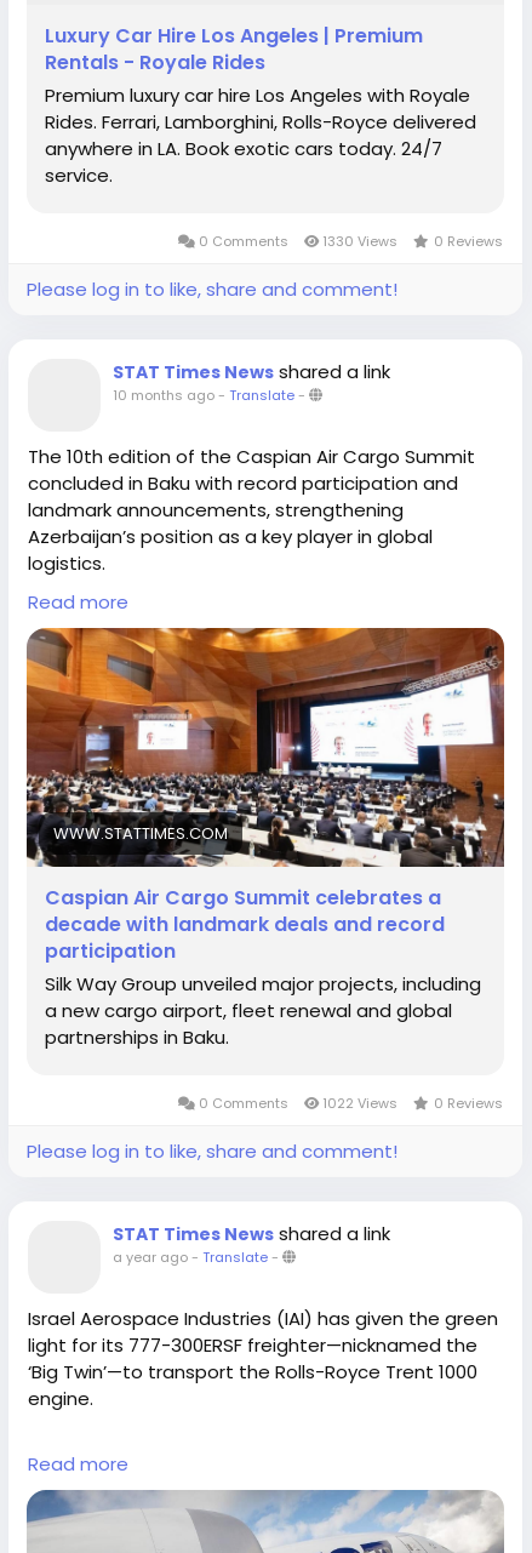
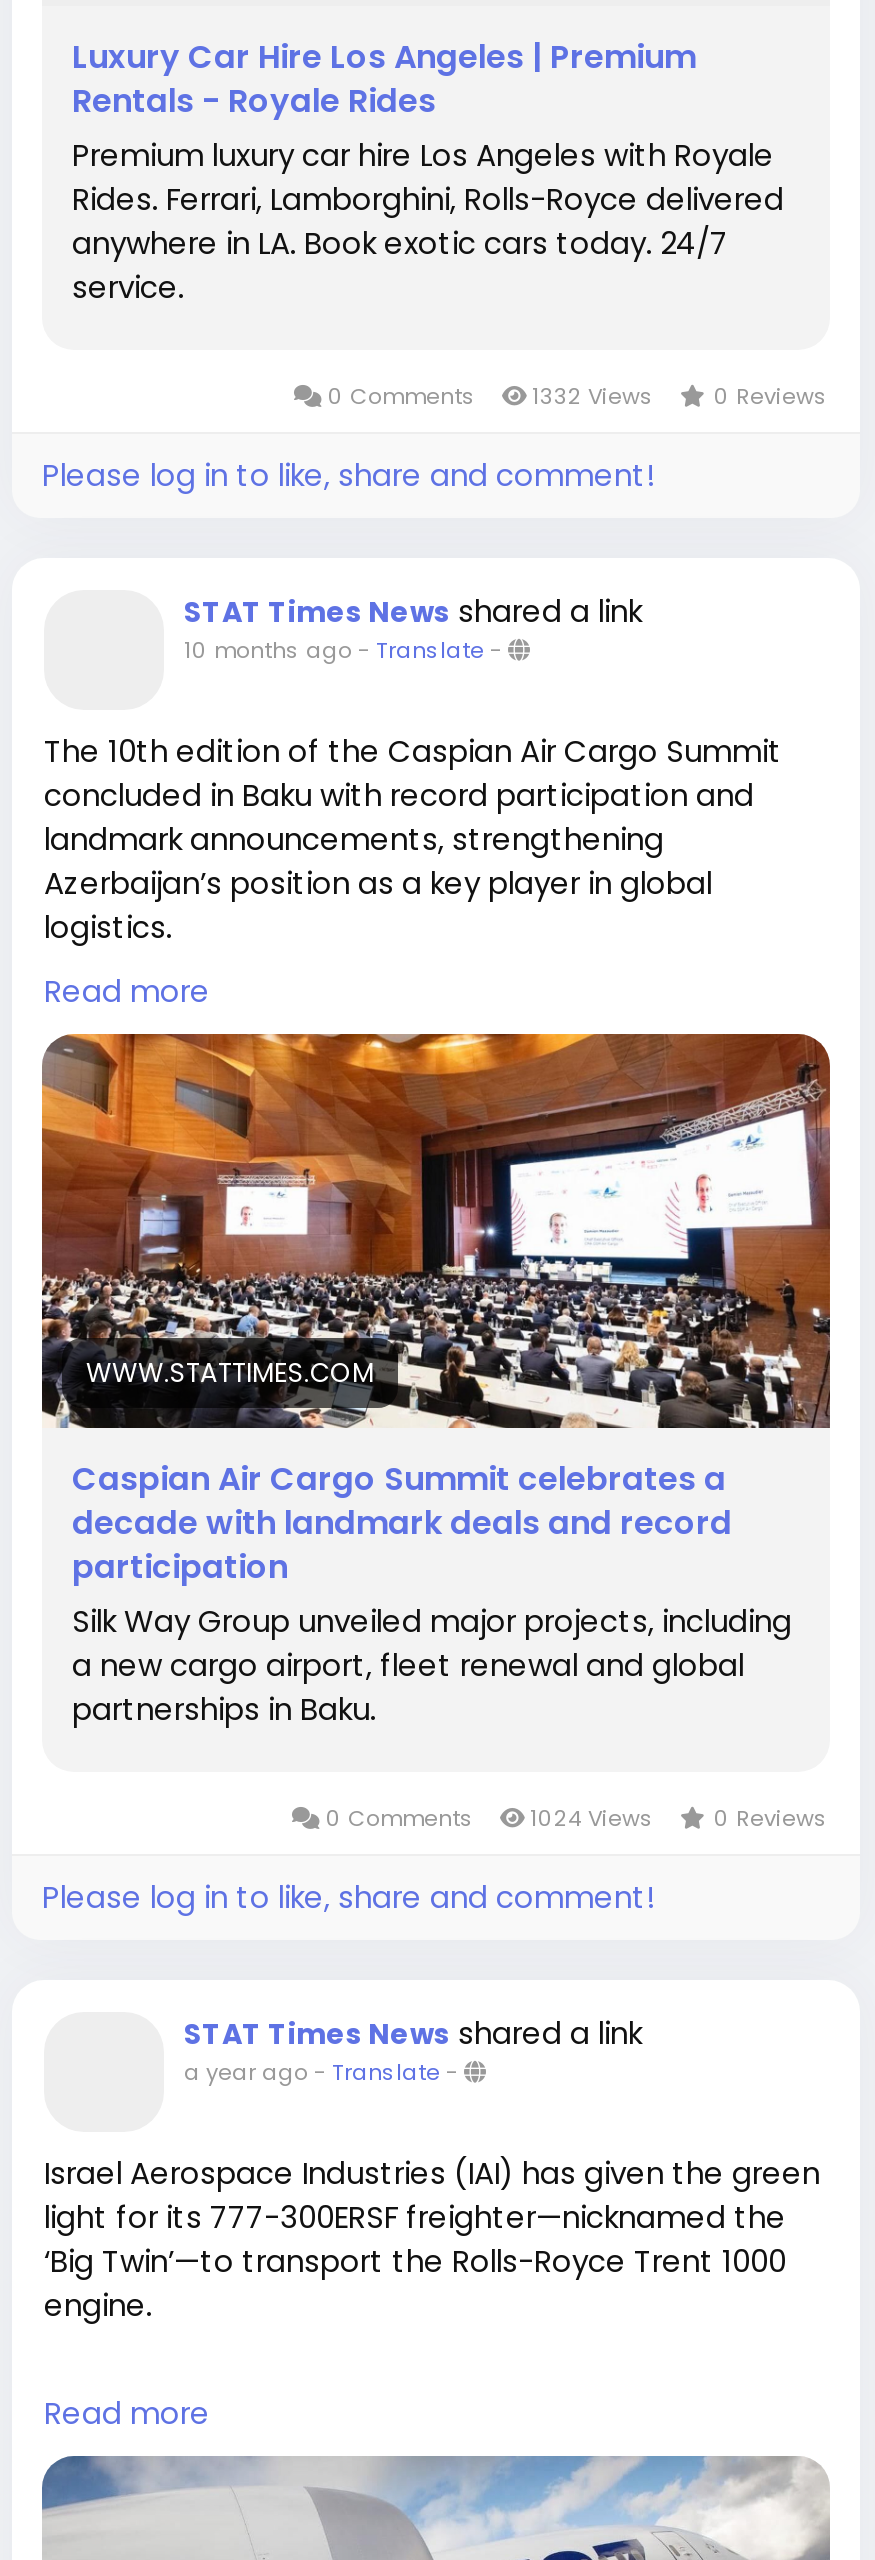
- 0 Comments 1330 Views 0 Reviews
+ 0 Comments 1332 Views 0 Reviews

- 0 Comments 1022 Views 0 Reviews
+ 0 Comments 1024 Views 0 Reviews
